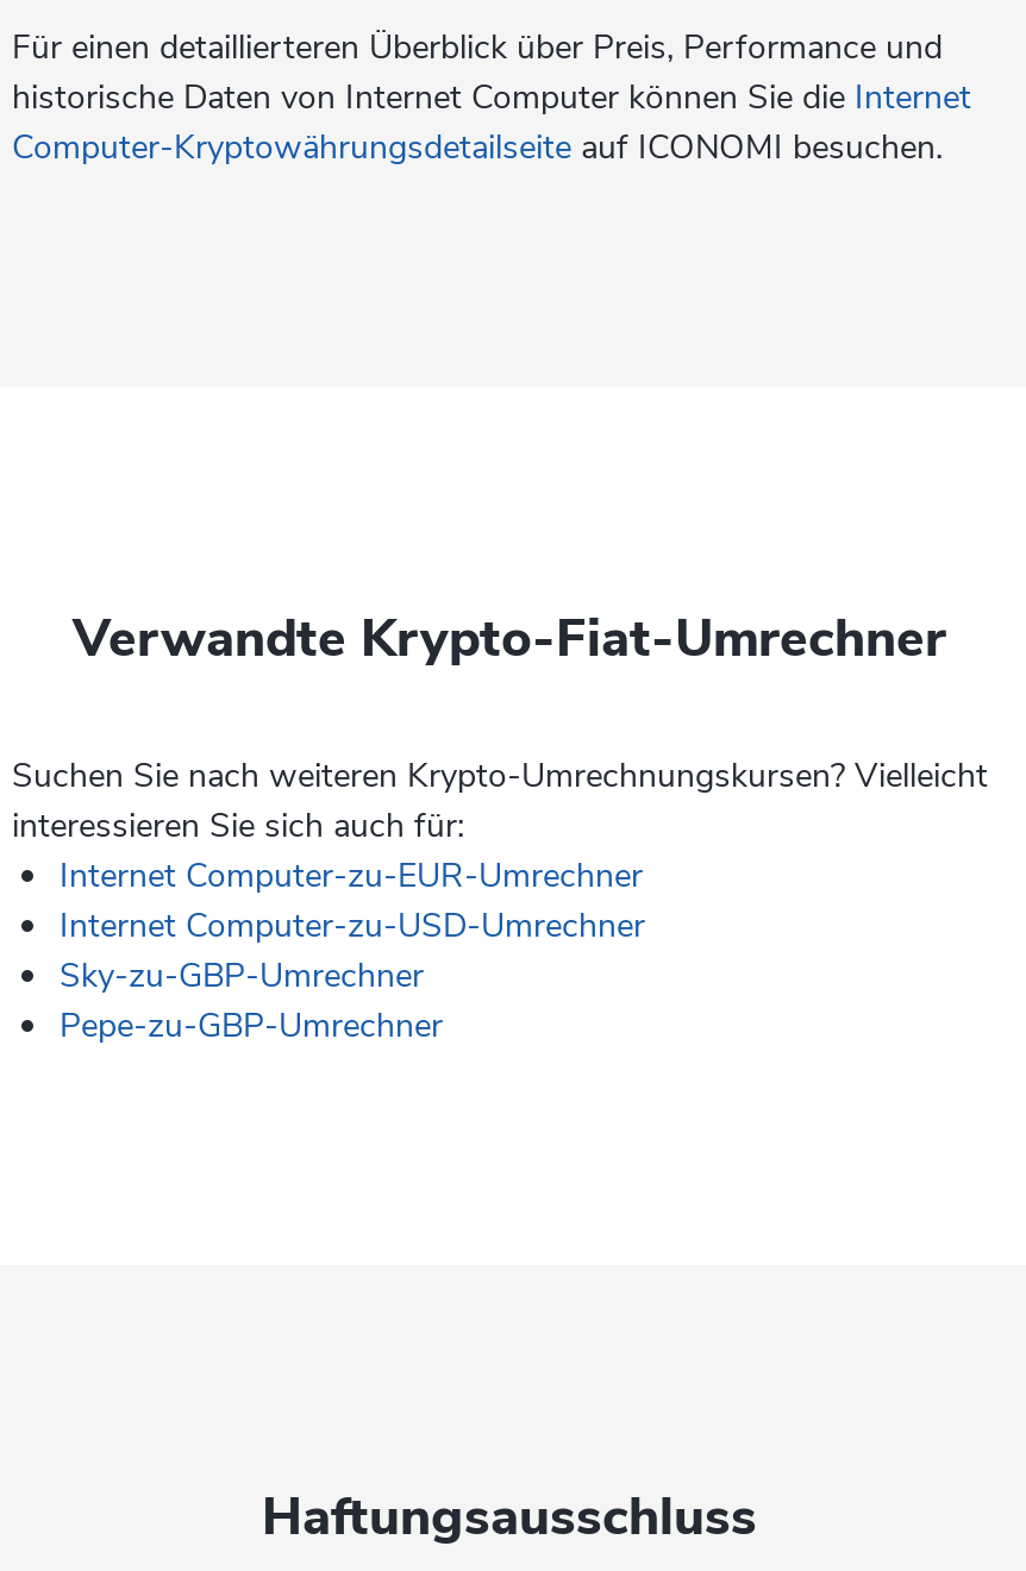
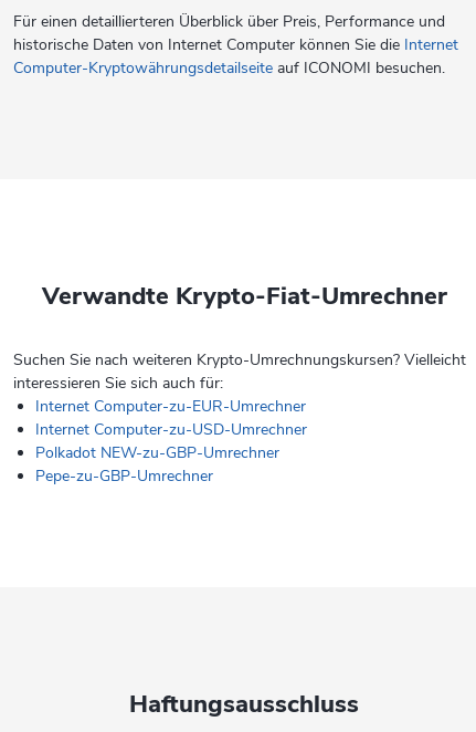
- Sky-zu-GBP-Umrechner
+ Polkadot NEW-zu-GBP-Umrechner
